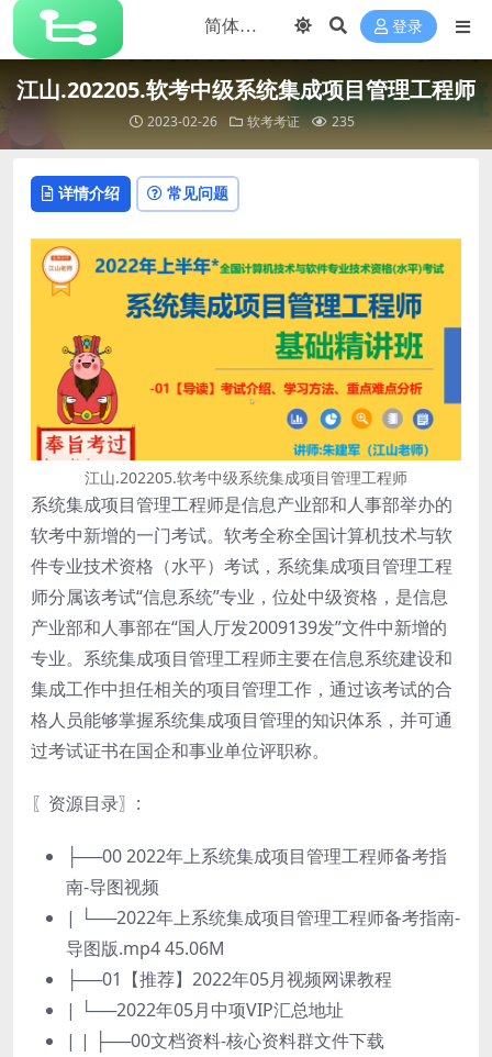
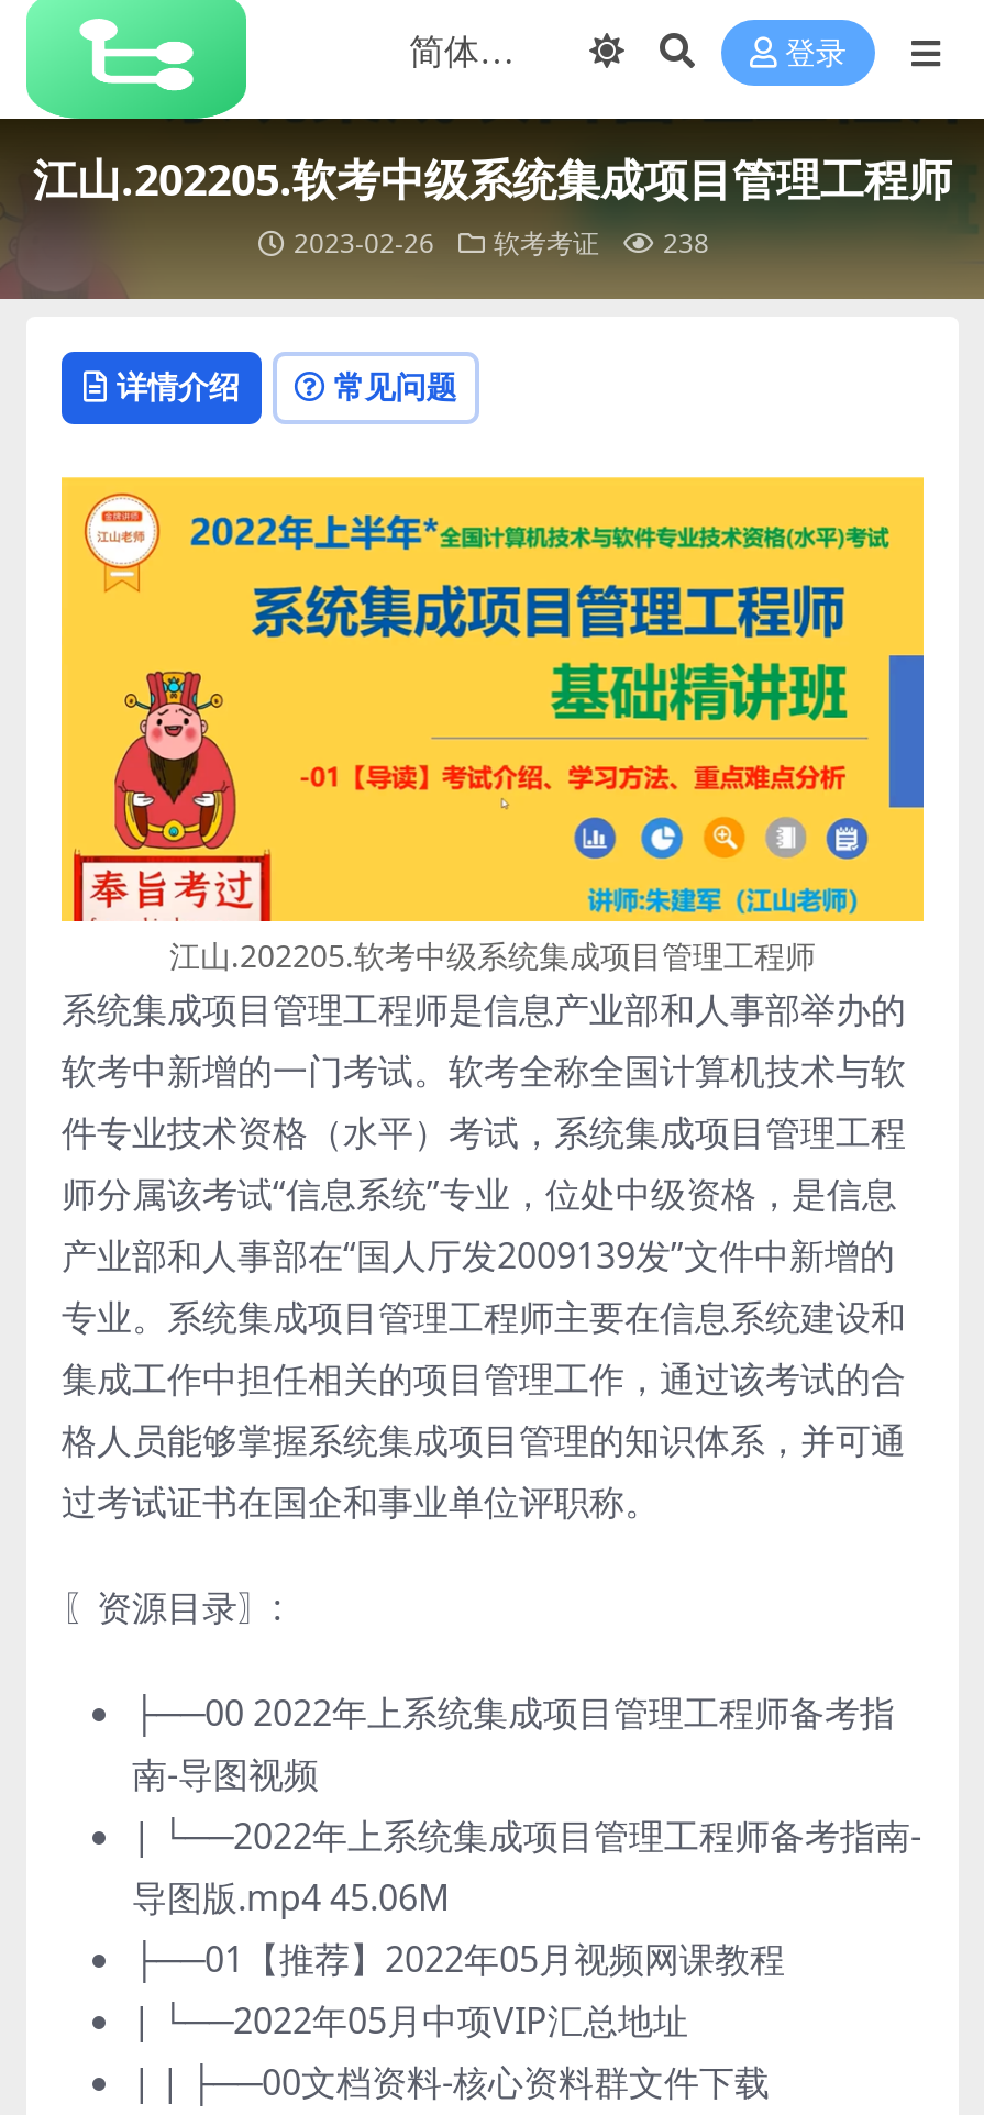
- 2023-02-26 软考考证 235
+ 2023-02-26 软考考证 238
